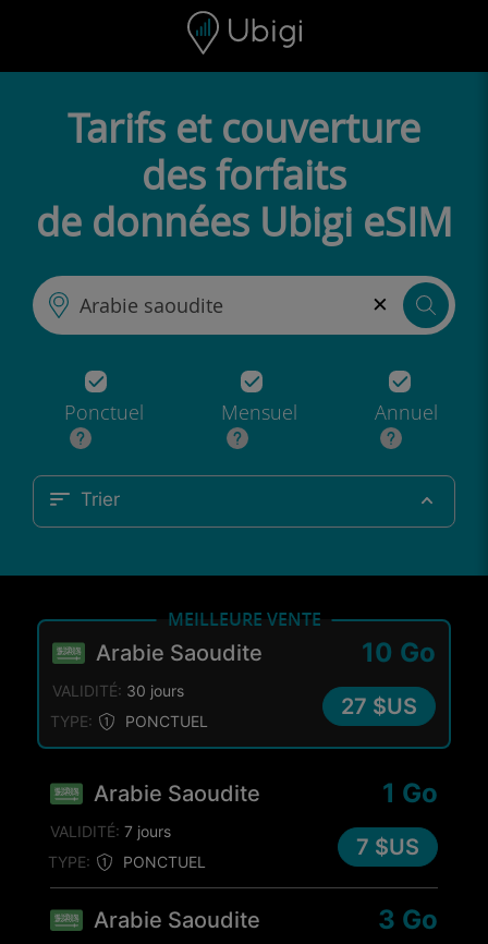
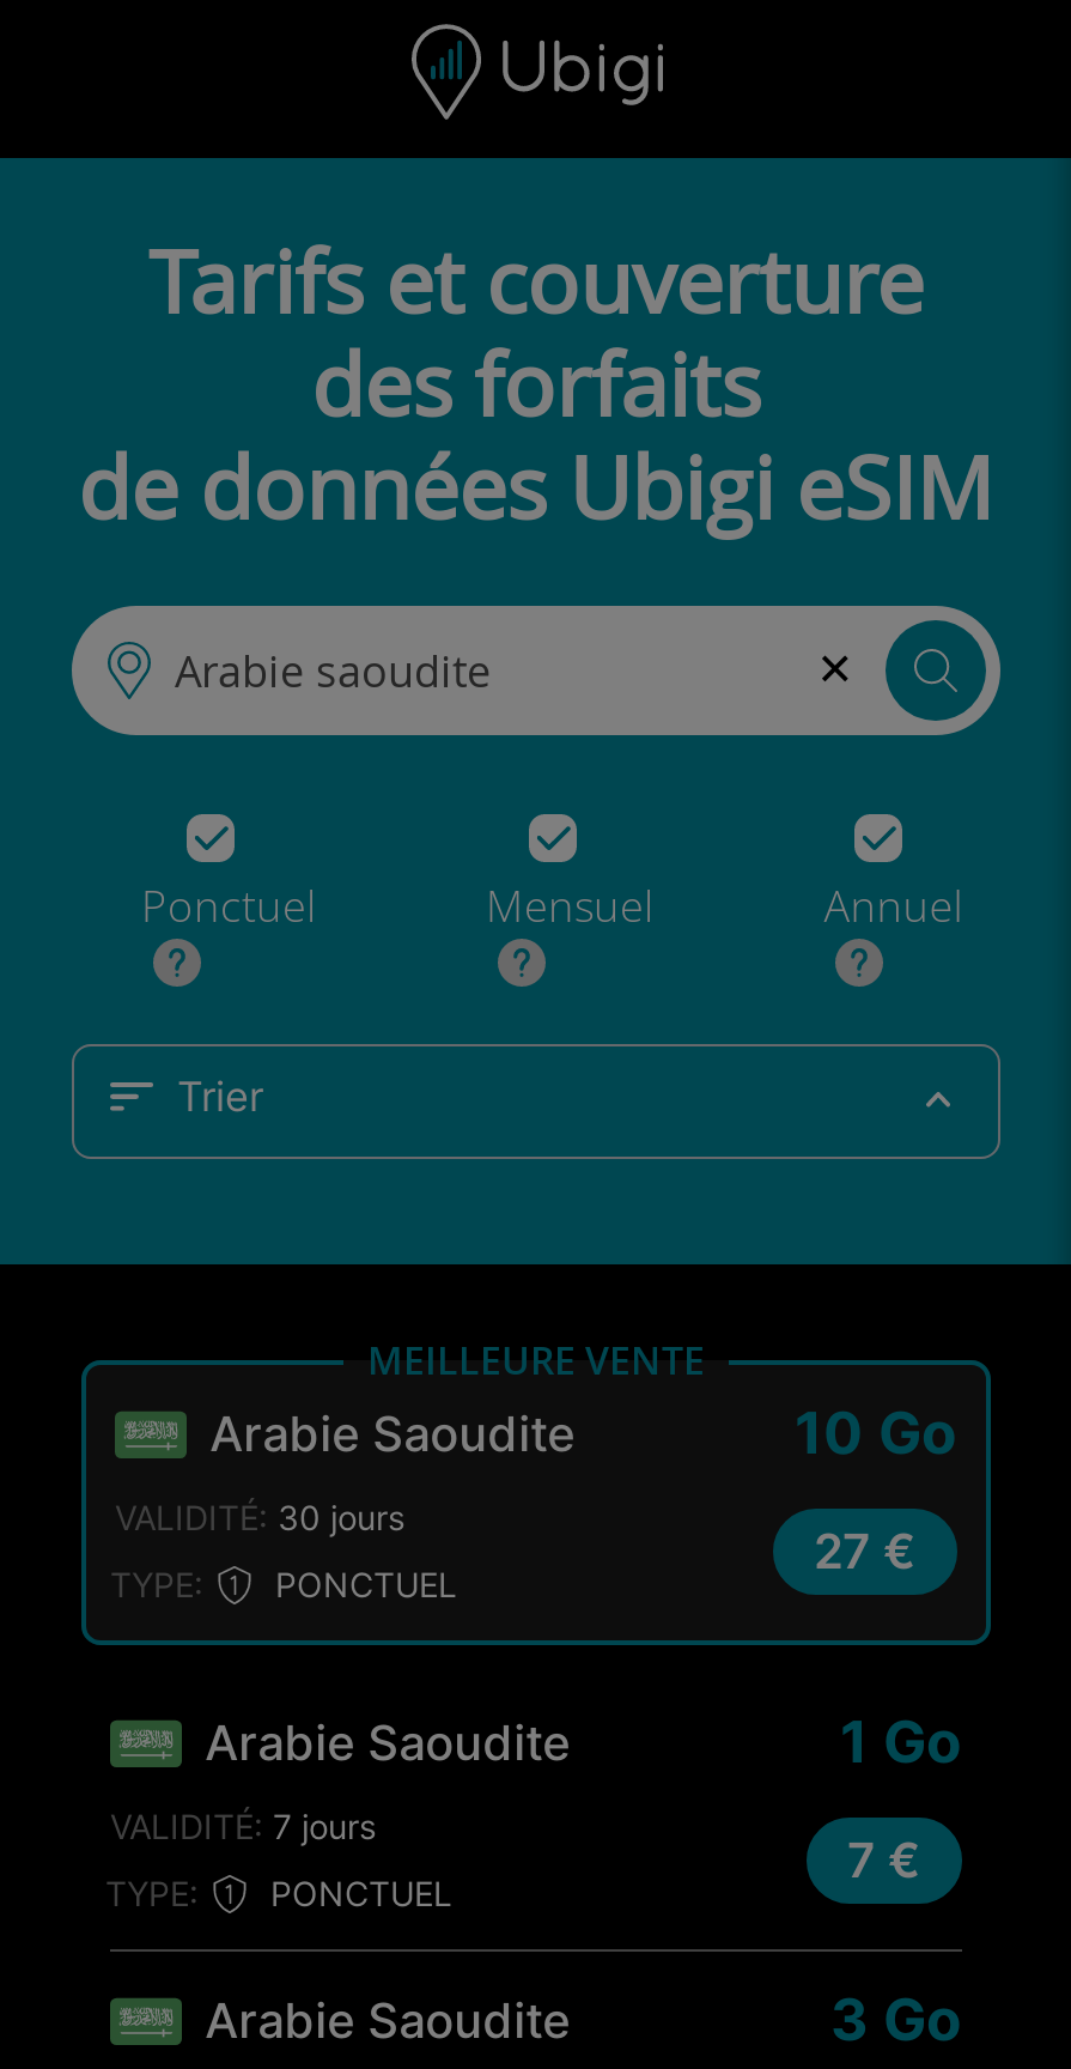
- 27 $US
+ 27 €

- 7 $US
+ 7 €
